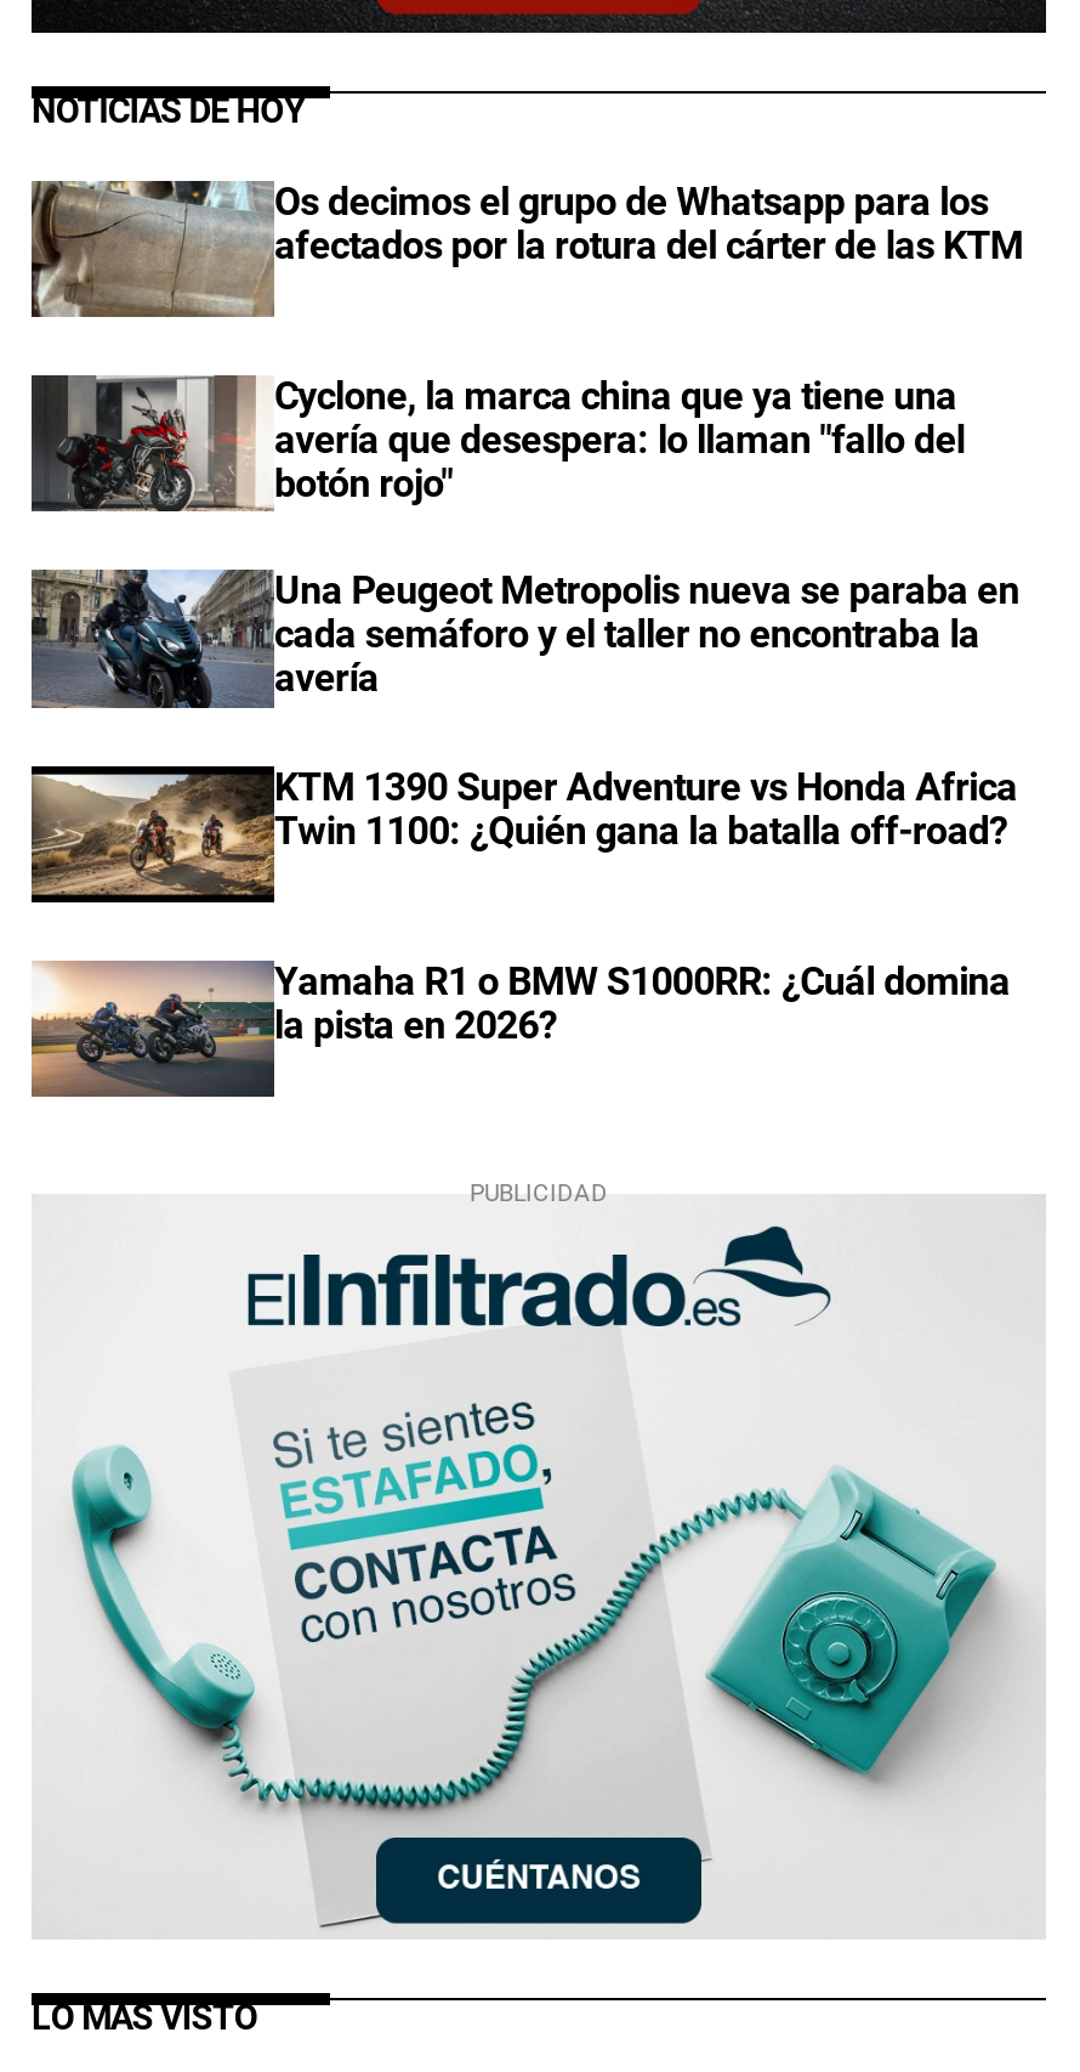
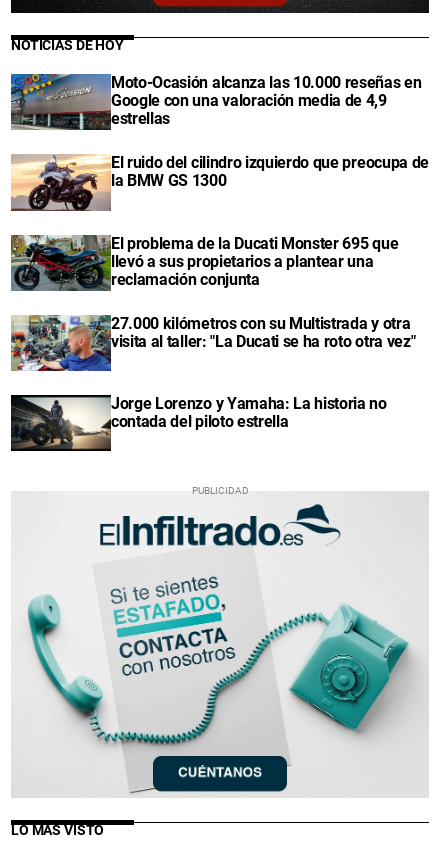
- [image]
- Os decimos el grupo de Whatsapp para los
- afectados por la rotura del cárter de las KTM
+ [image]
+ Moto-Ocasión alcanza las 10.000 reseñas en
+ Google con una valoración media de 4,9
+ estrellas

- [image]
- Cyclone, la marca china que ya tiene una
- avería que desespera: lo llaman "fallo del
- botón rojo"
+ [image]
+ El ruido del cilindro izquierdo que preocupa de
+ la BMW GS 1300

- [image]
- Una Peugeot Metropolis nueva se paraba en
- cada semáforo y el taller no encontraba la
- avería
+ [image]
+ El problema de la Ducati Monster 695 que
+ llevó a sus propietarios a plantear una
+ reclamación conjunta

- [image]
- KTM 1390 Super Adventure vs Honda Africa
- Twin 1100: ¿Quién gana la batalla off-road?
+ [image]
+ 27.000 kilómetros con su Multistrada y otra
+ visita al taller: "La Ducati se ha roto otra vez"

- [image]
- Yamaha R1 o BMW S1000RR: ¿Cuál domina
- la pista en 2026?
+ [image]
+ Jorge Lorenzo y Yamaha: La historia no
+ contada del piloto estrella
